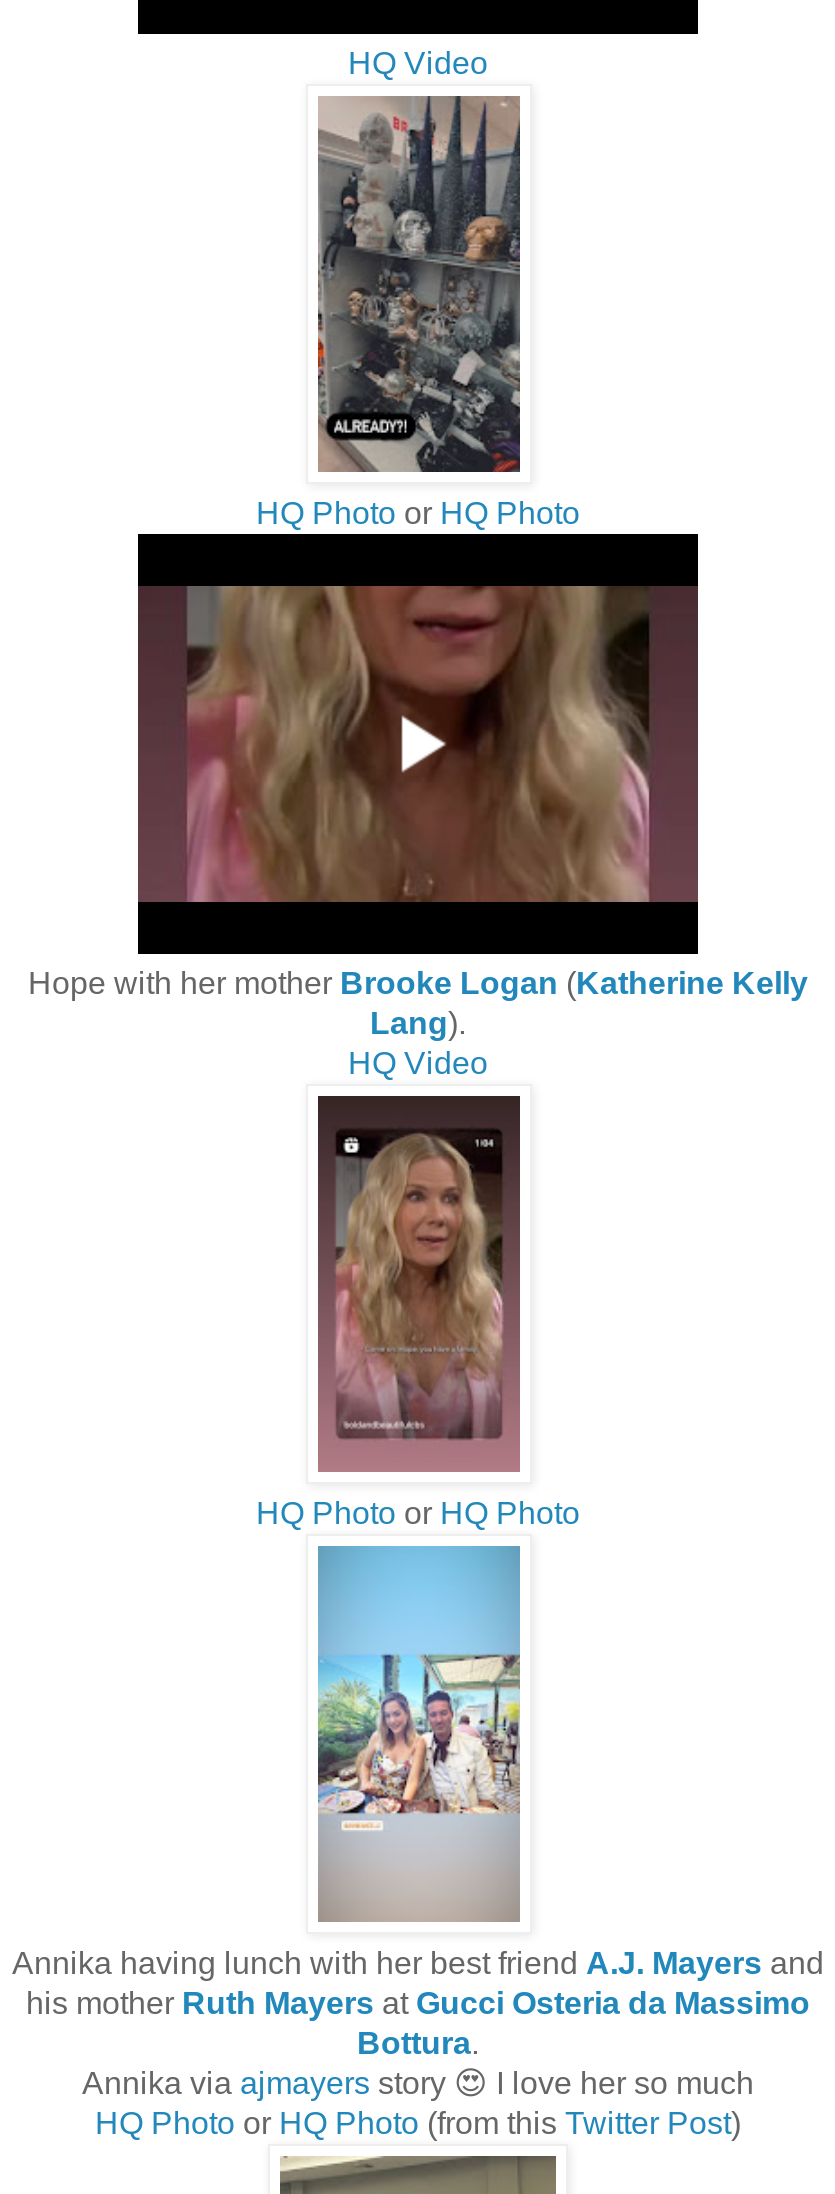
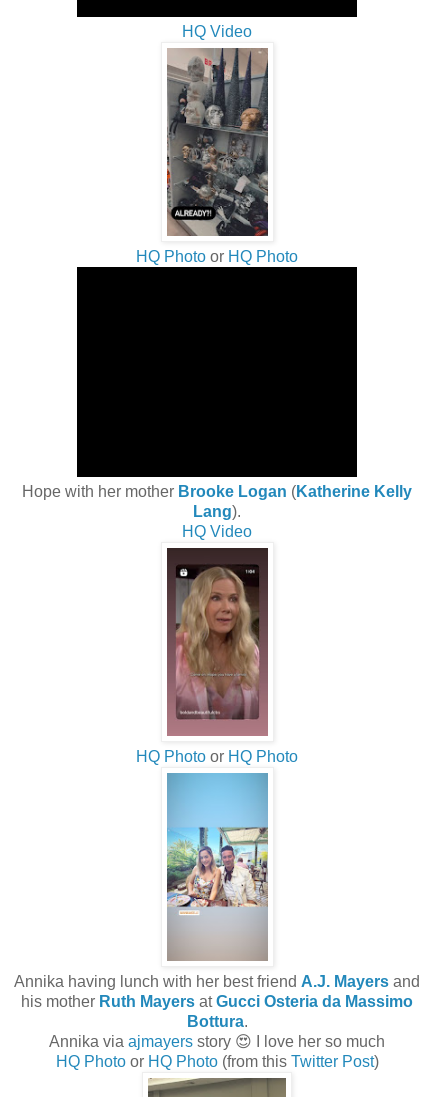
- [image]
